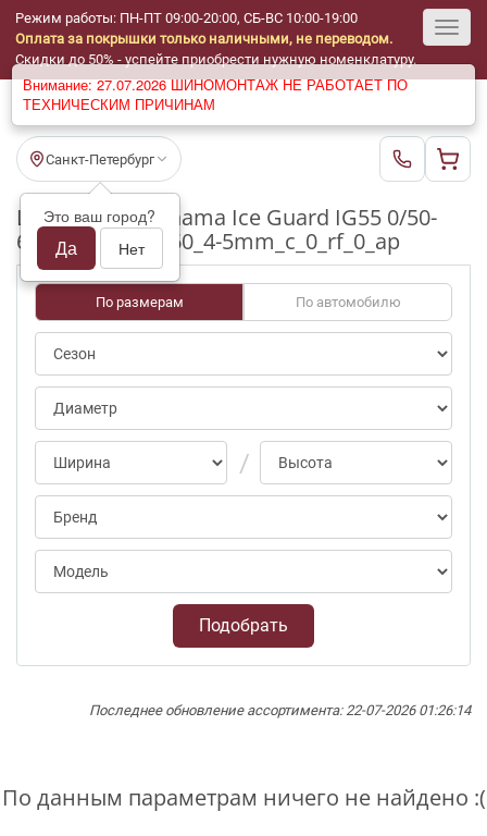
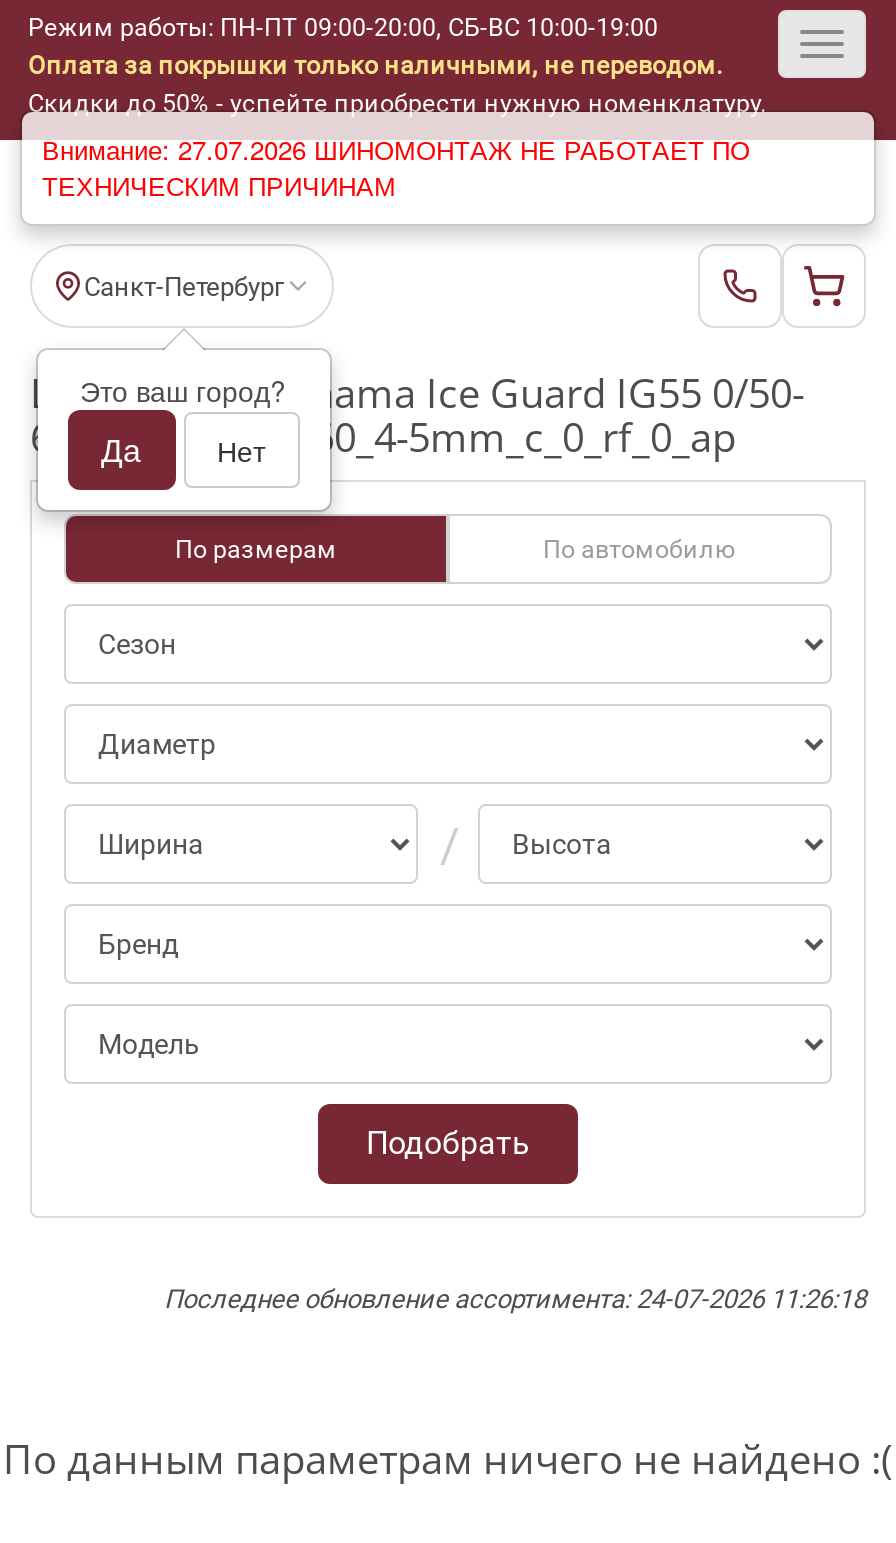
- Последнее обновление ассортимента: 22-07-2026 01:26:14
+ Последнее обновление ассортимента: 24-07-2026 11:26:18
